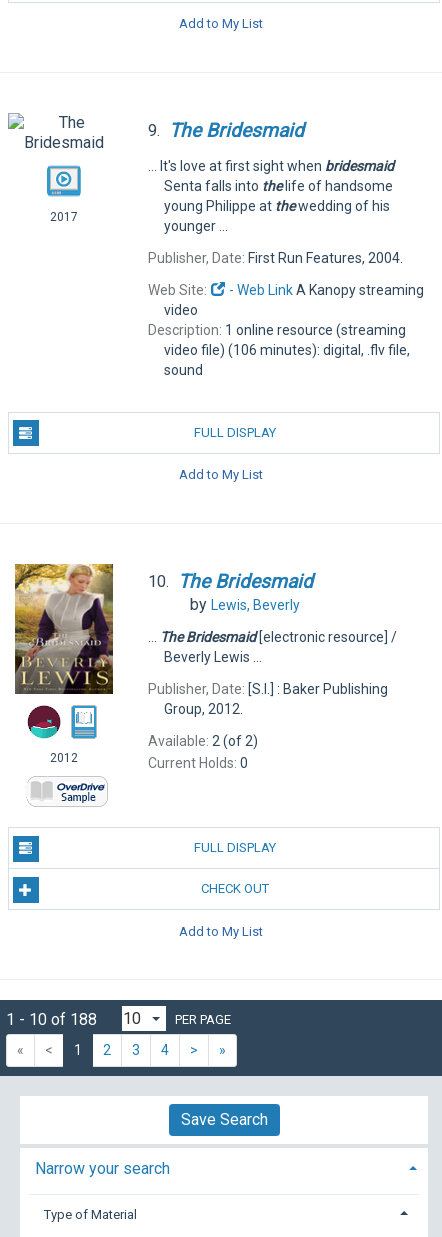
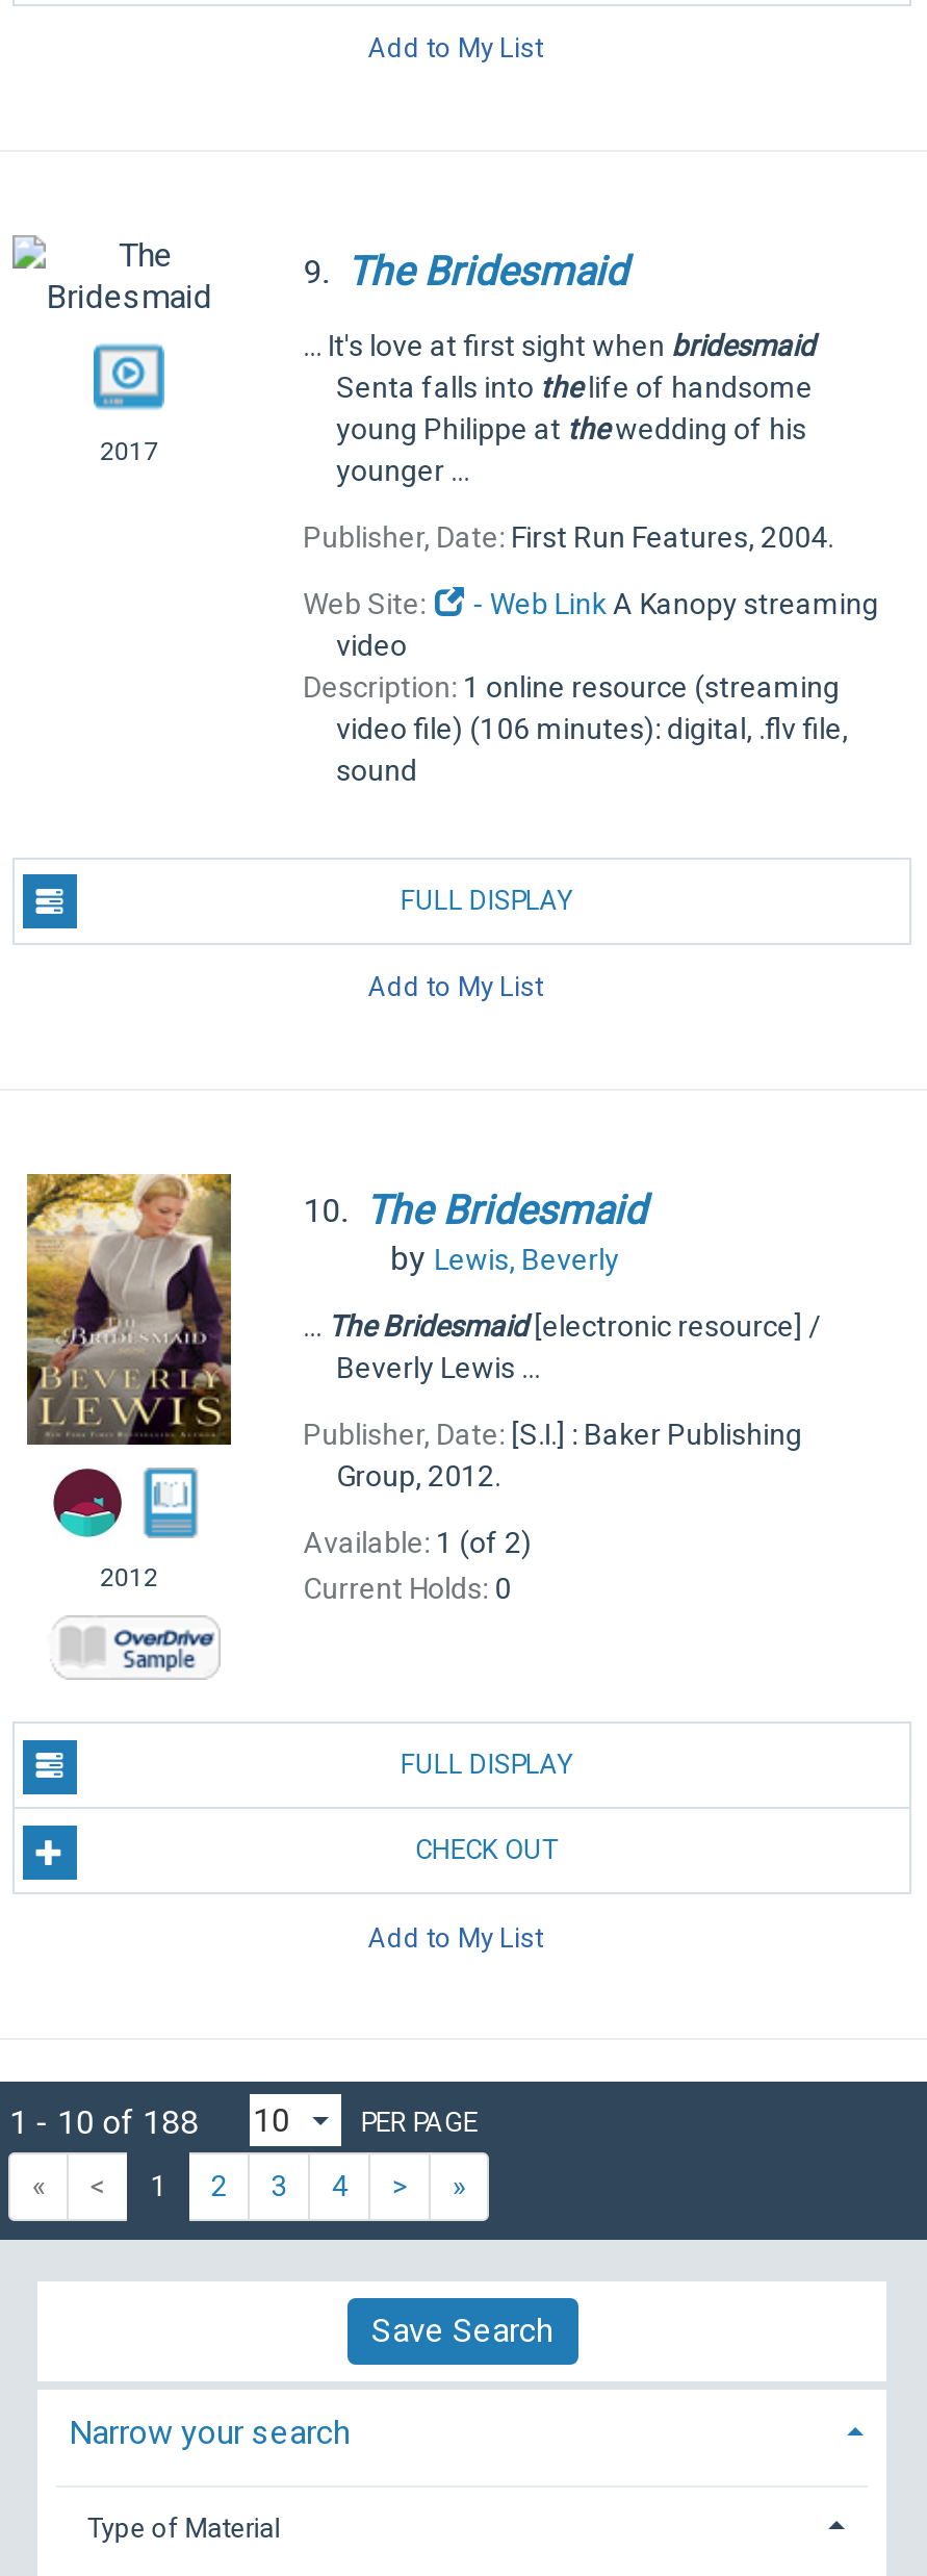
- Available: 2 (of 2)
+ Available: 1 (of 2)
